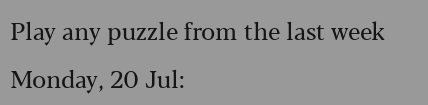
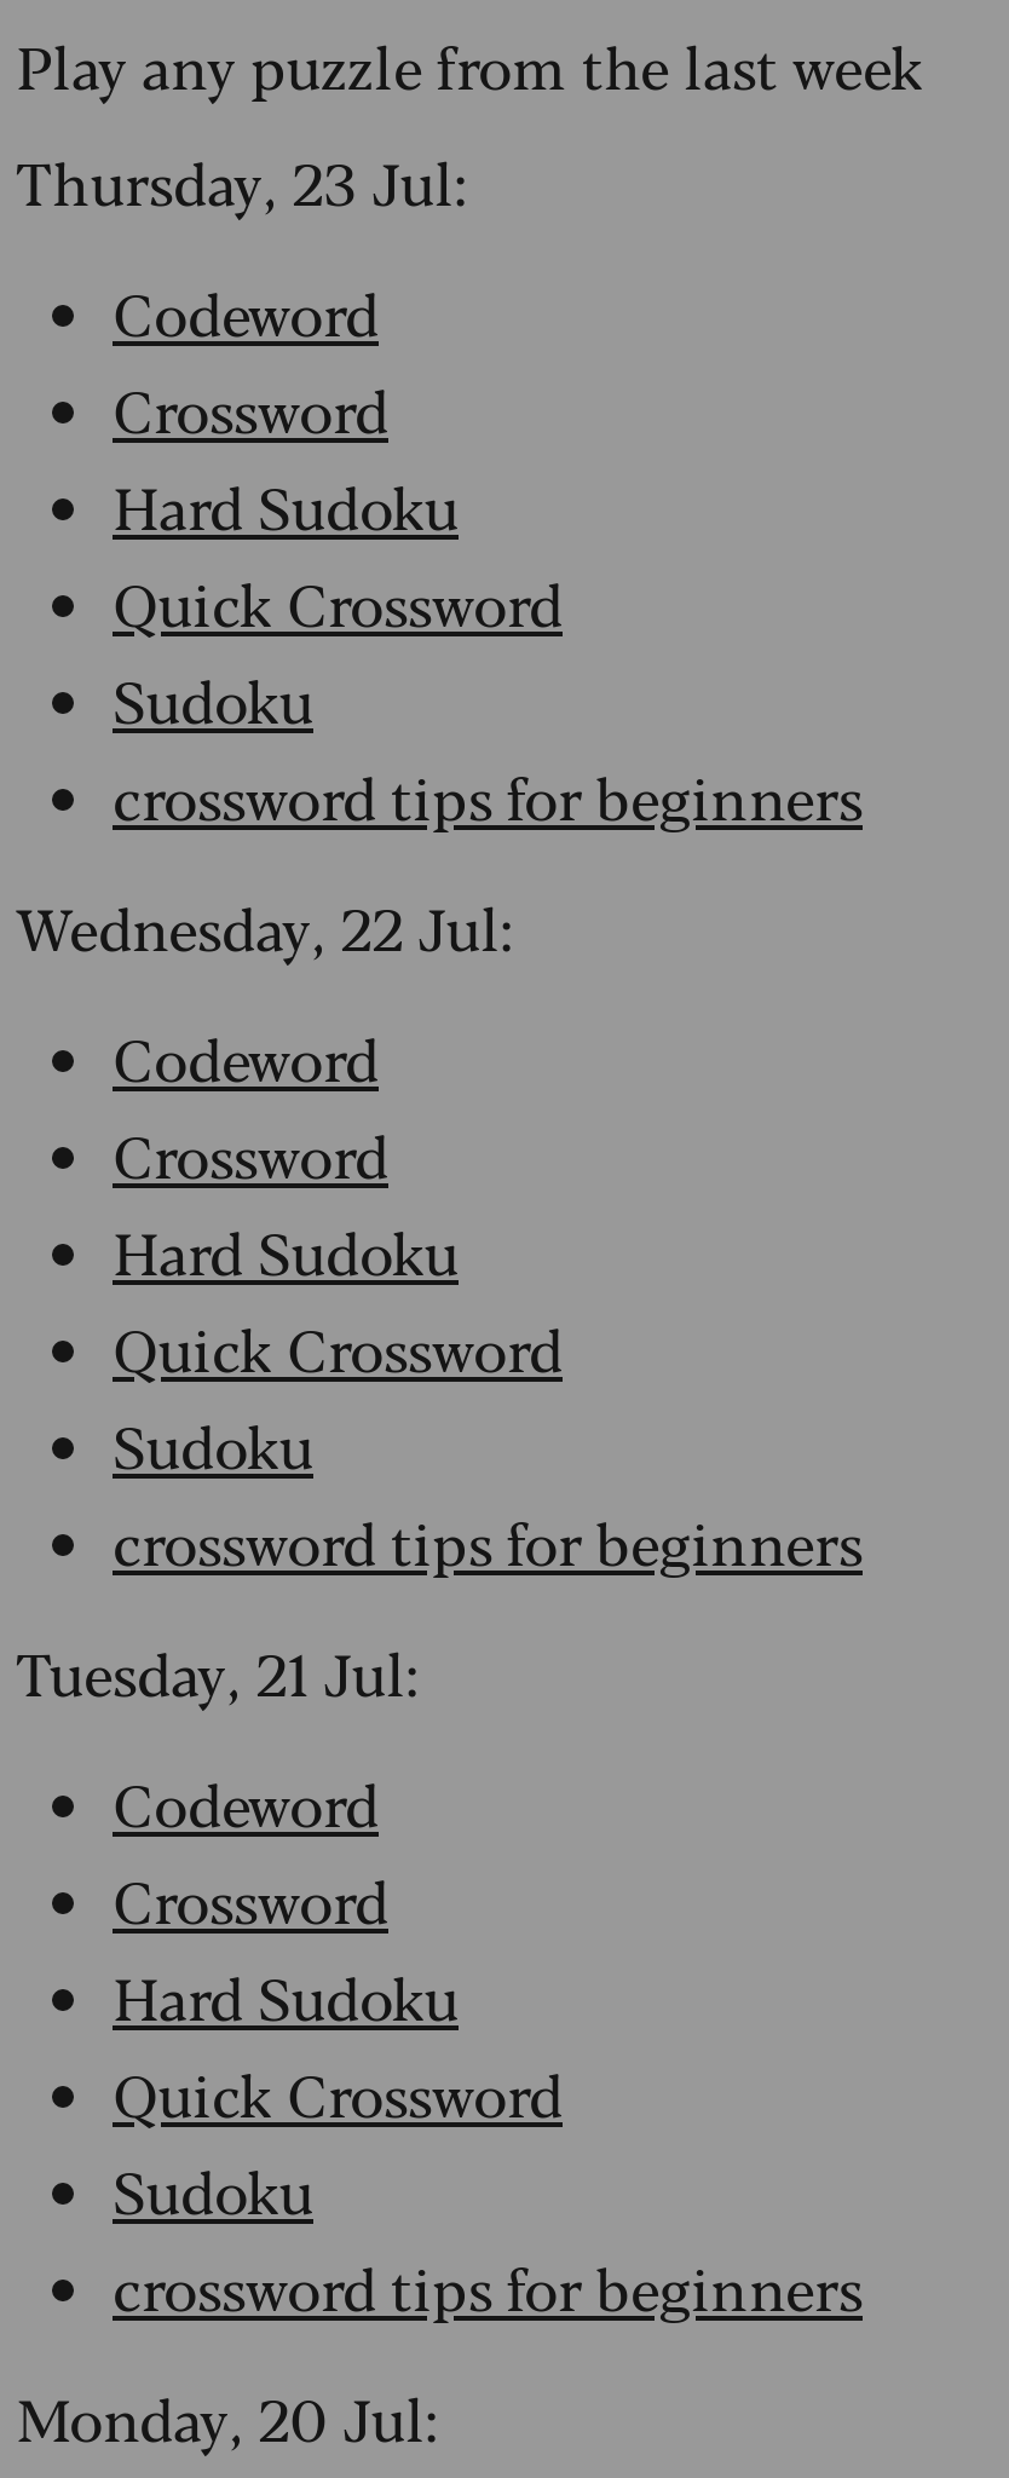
+ Thursday, 23 Jul:
+ Codeword
+ Crossword
+ Hard Sudoku
+ Quick Crossword
+ Sudoku
+ crossword tips for beginners
+ Wednesday, 22 Jul:
+ Codeword
+ Crossword
+ Hard Sudoku
+ Quick Crossword
+ Sudoku
+ crossword tips for beginners
+ Tuesday, 21 Jul:
+ Codeword
+ Crossword
+ Hard Sudoku
+ Quick Crossword
+ Sudoku
+ crossword tips for beginners
